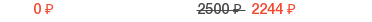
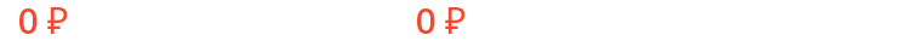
- 2500 ₽ 2244 ₽
+ 0 ₽
